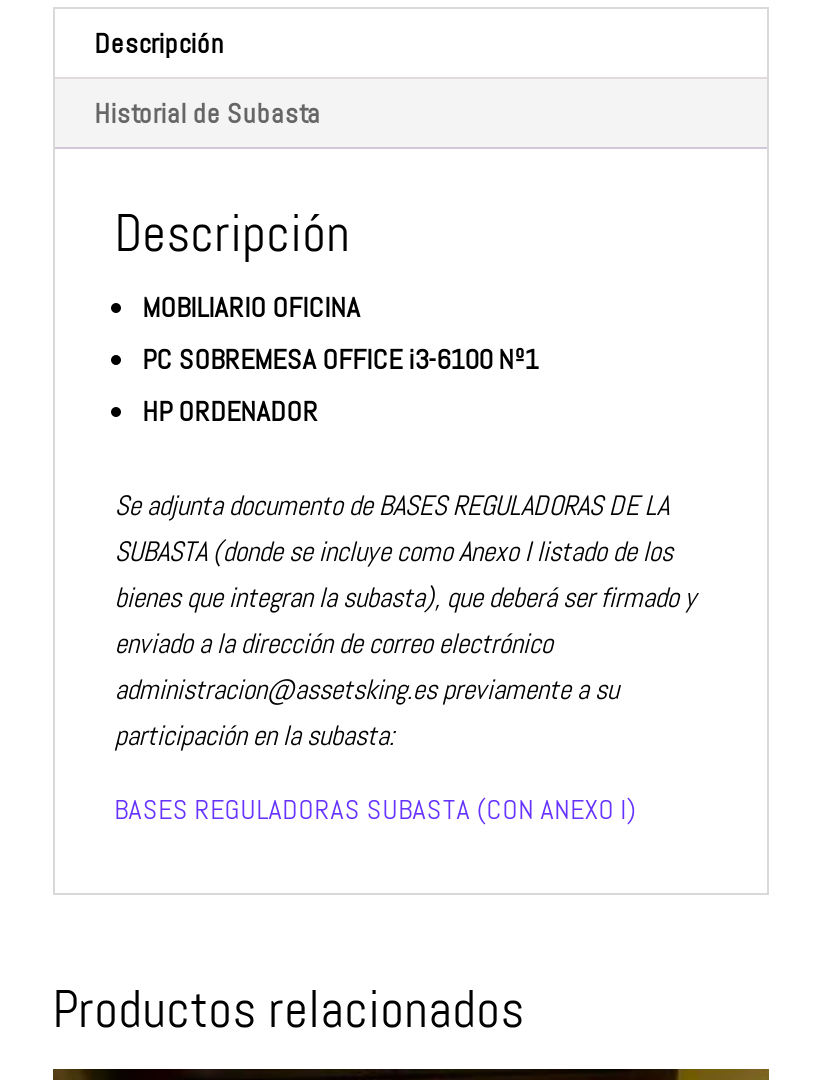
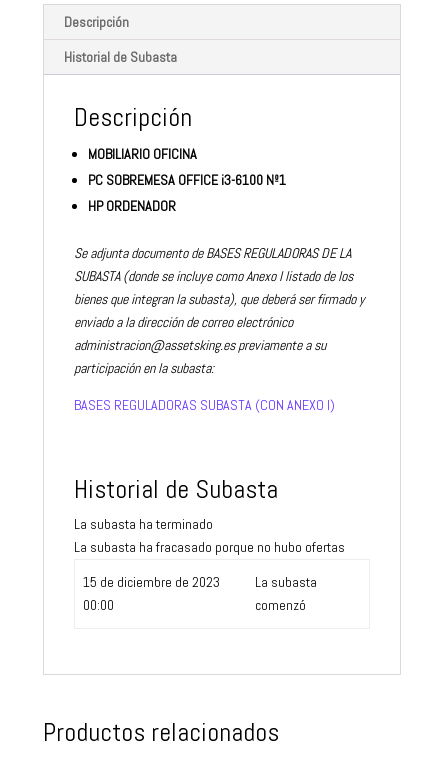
+ Historial de Subasta
+ La subasta ha terminado
+ La subasta ha fracasado porque no hubo ofertas
+ 15 de diciembre de 2023
+ 00:00

+ La subasta
+ comenzó
